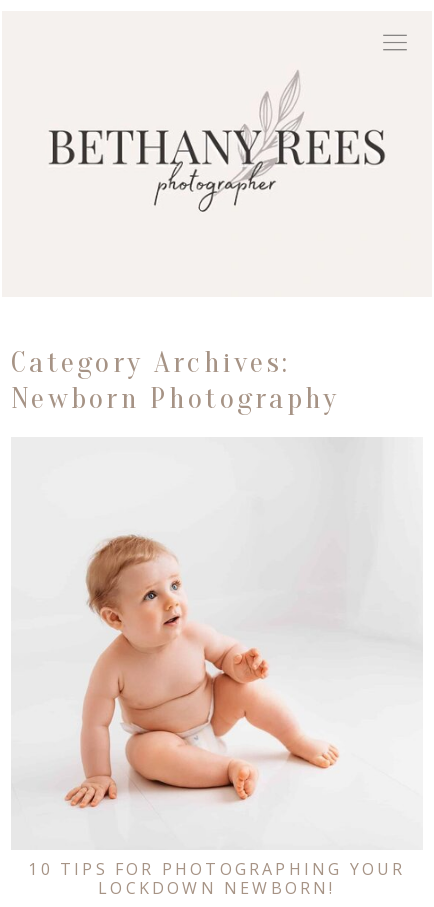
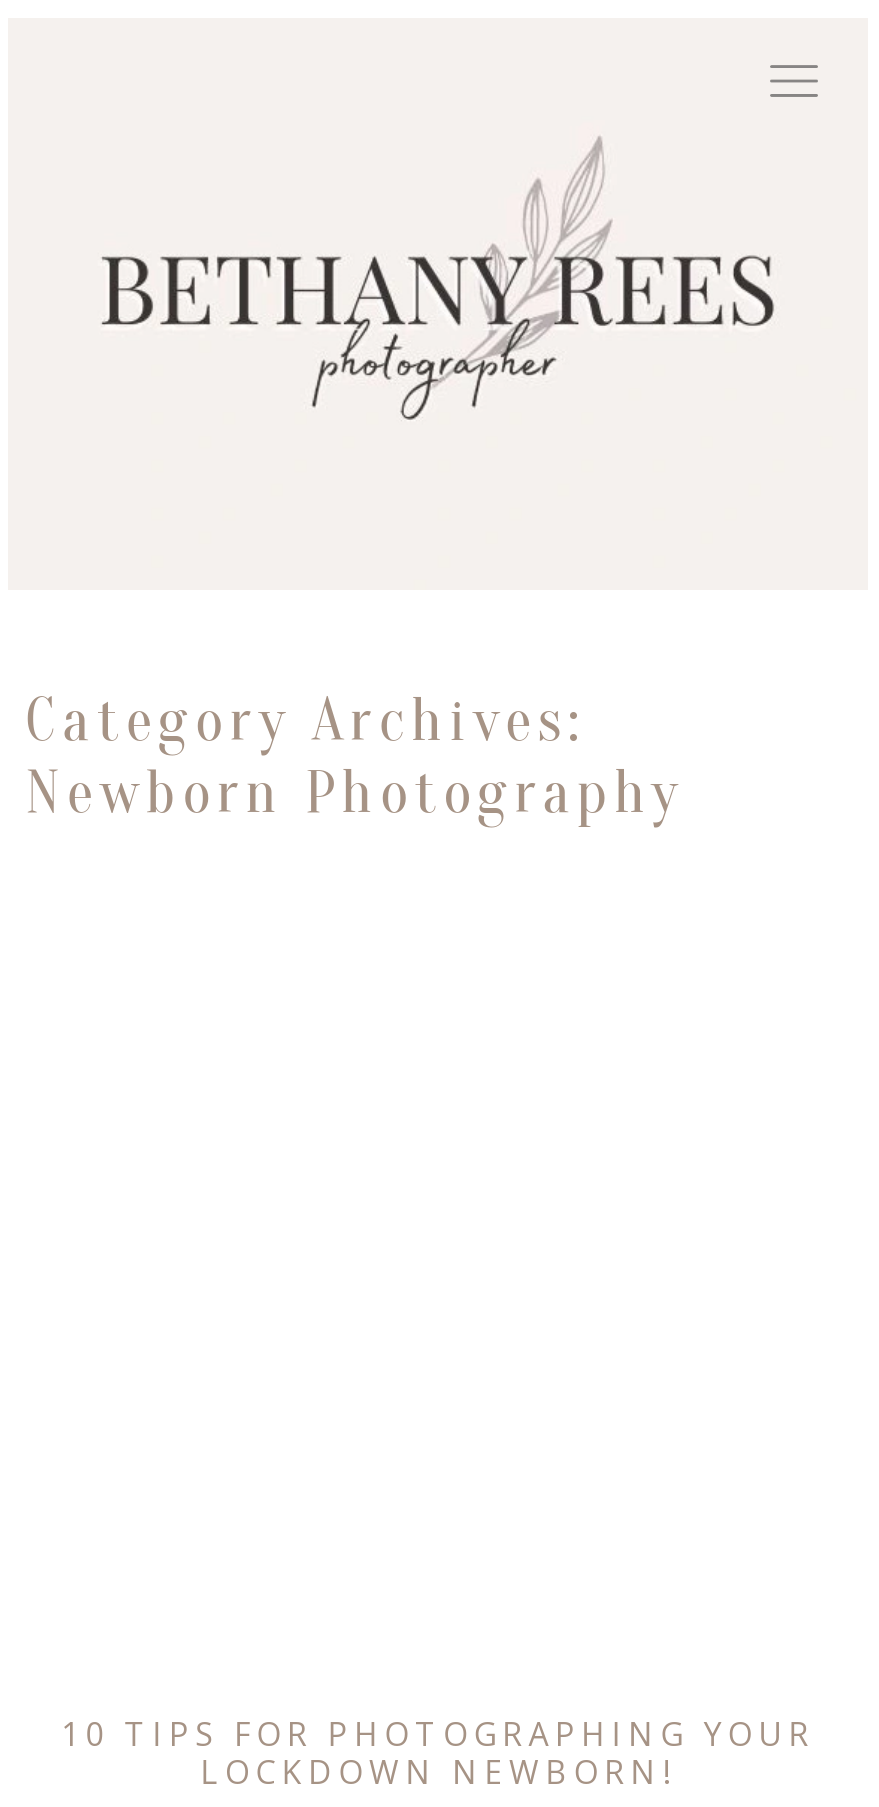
- [image]
